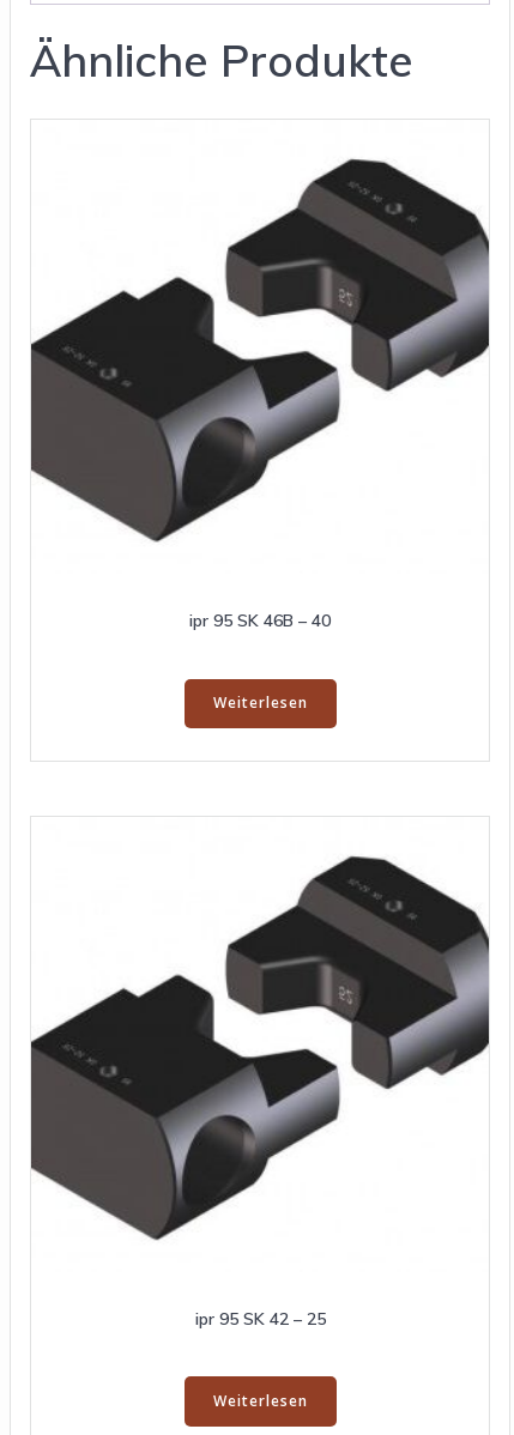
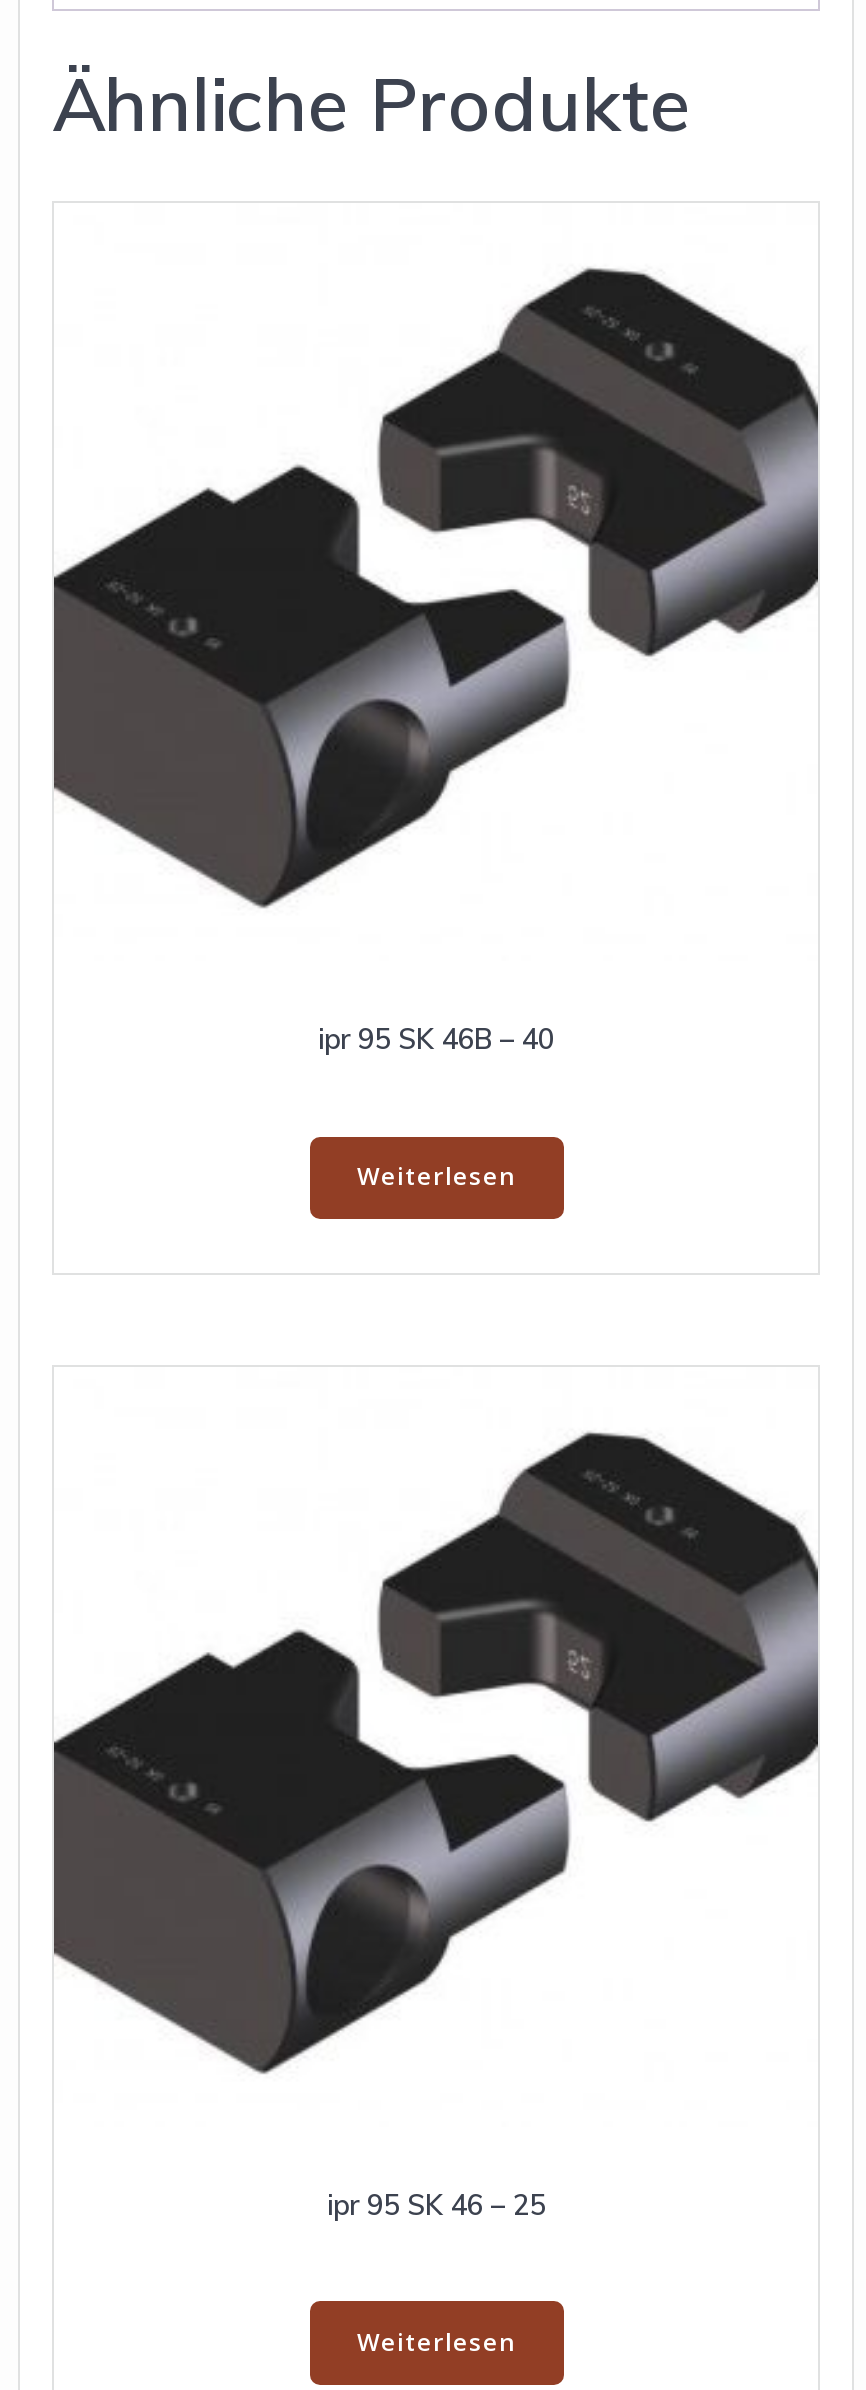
- ipr 95 SK 42 – 25
+ ipr 95 SK 46 – 25
